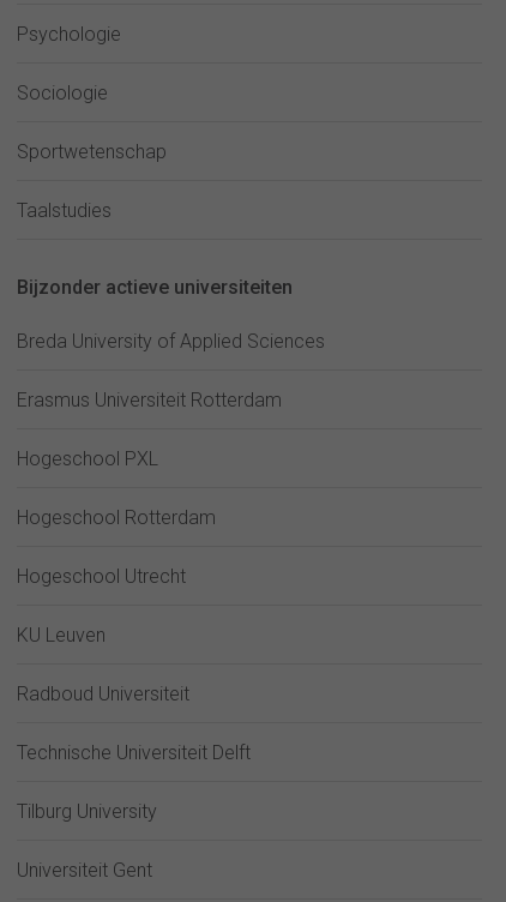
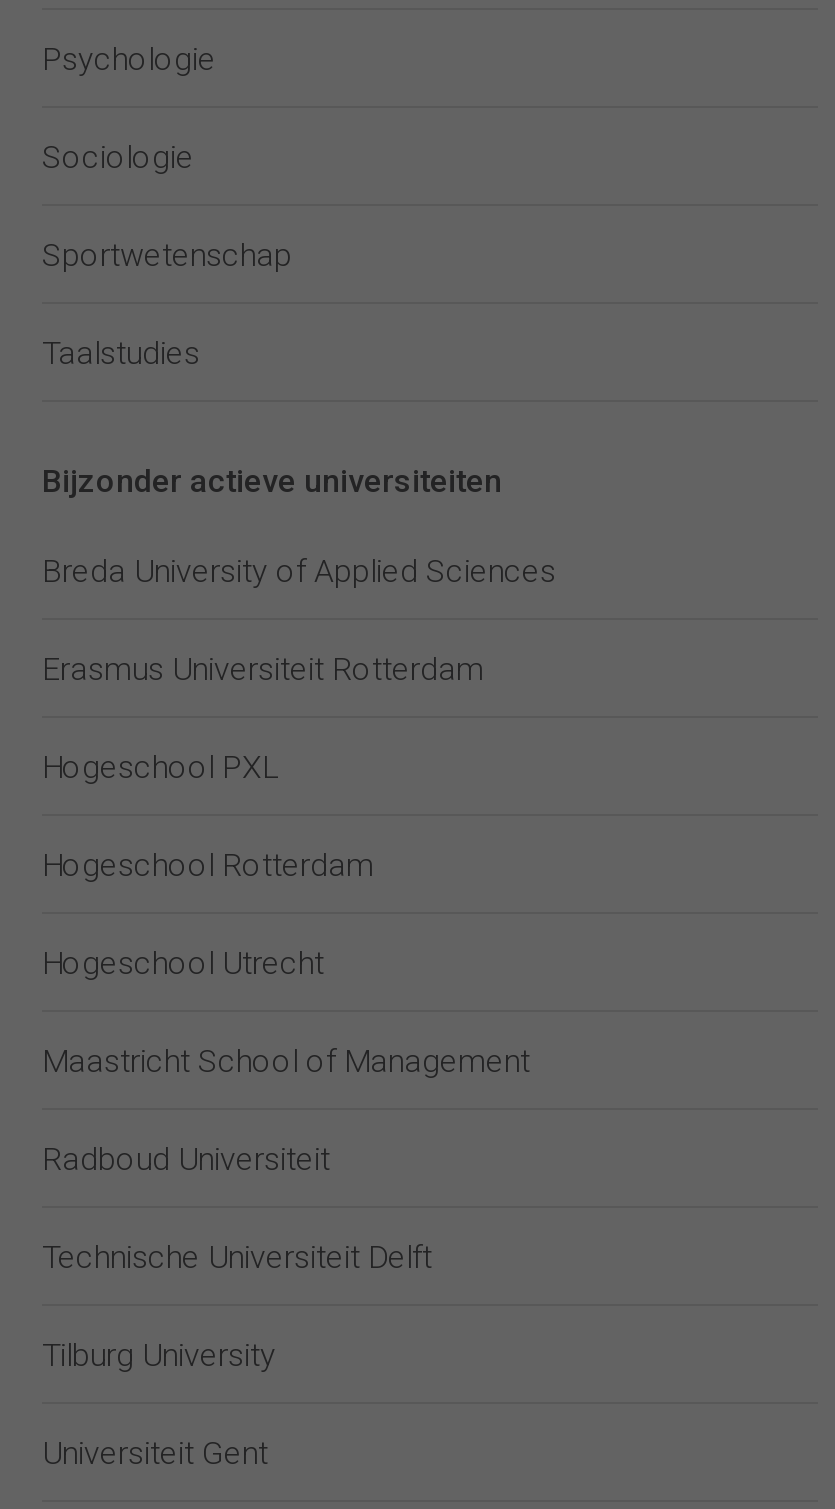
- KU Leuven
+ Maastricht School of Management
